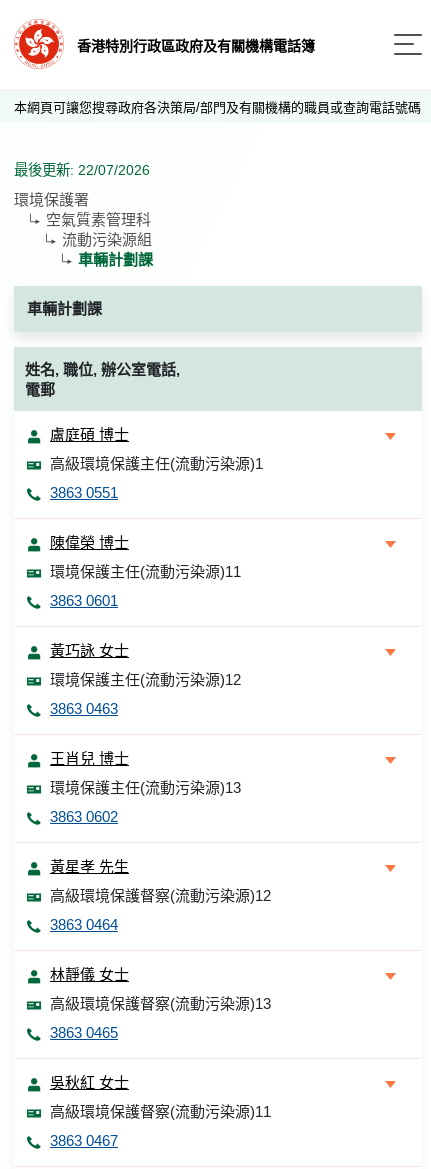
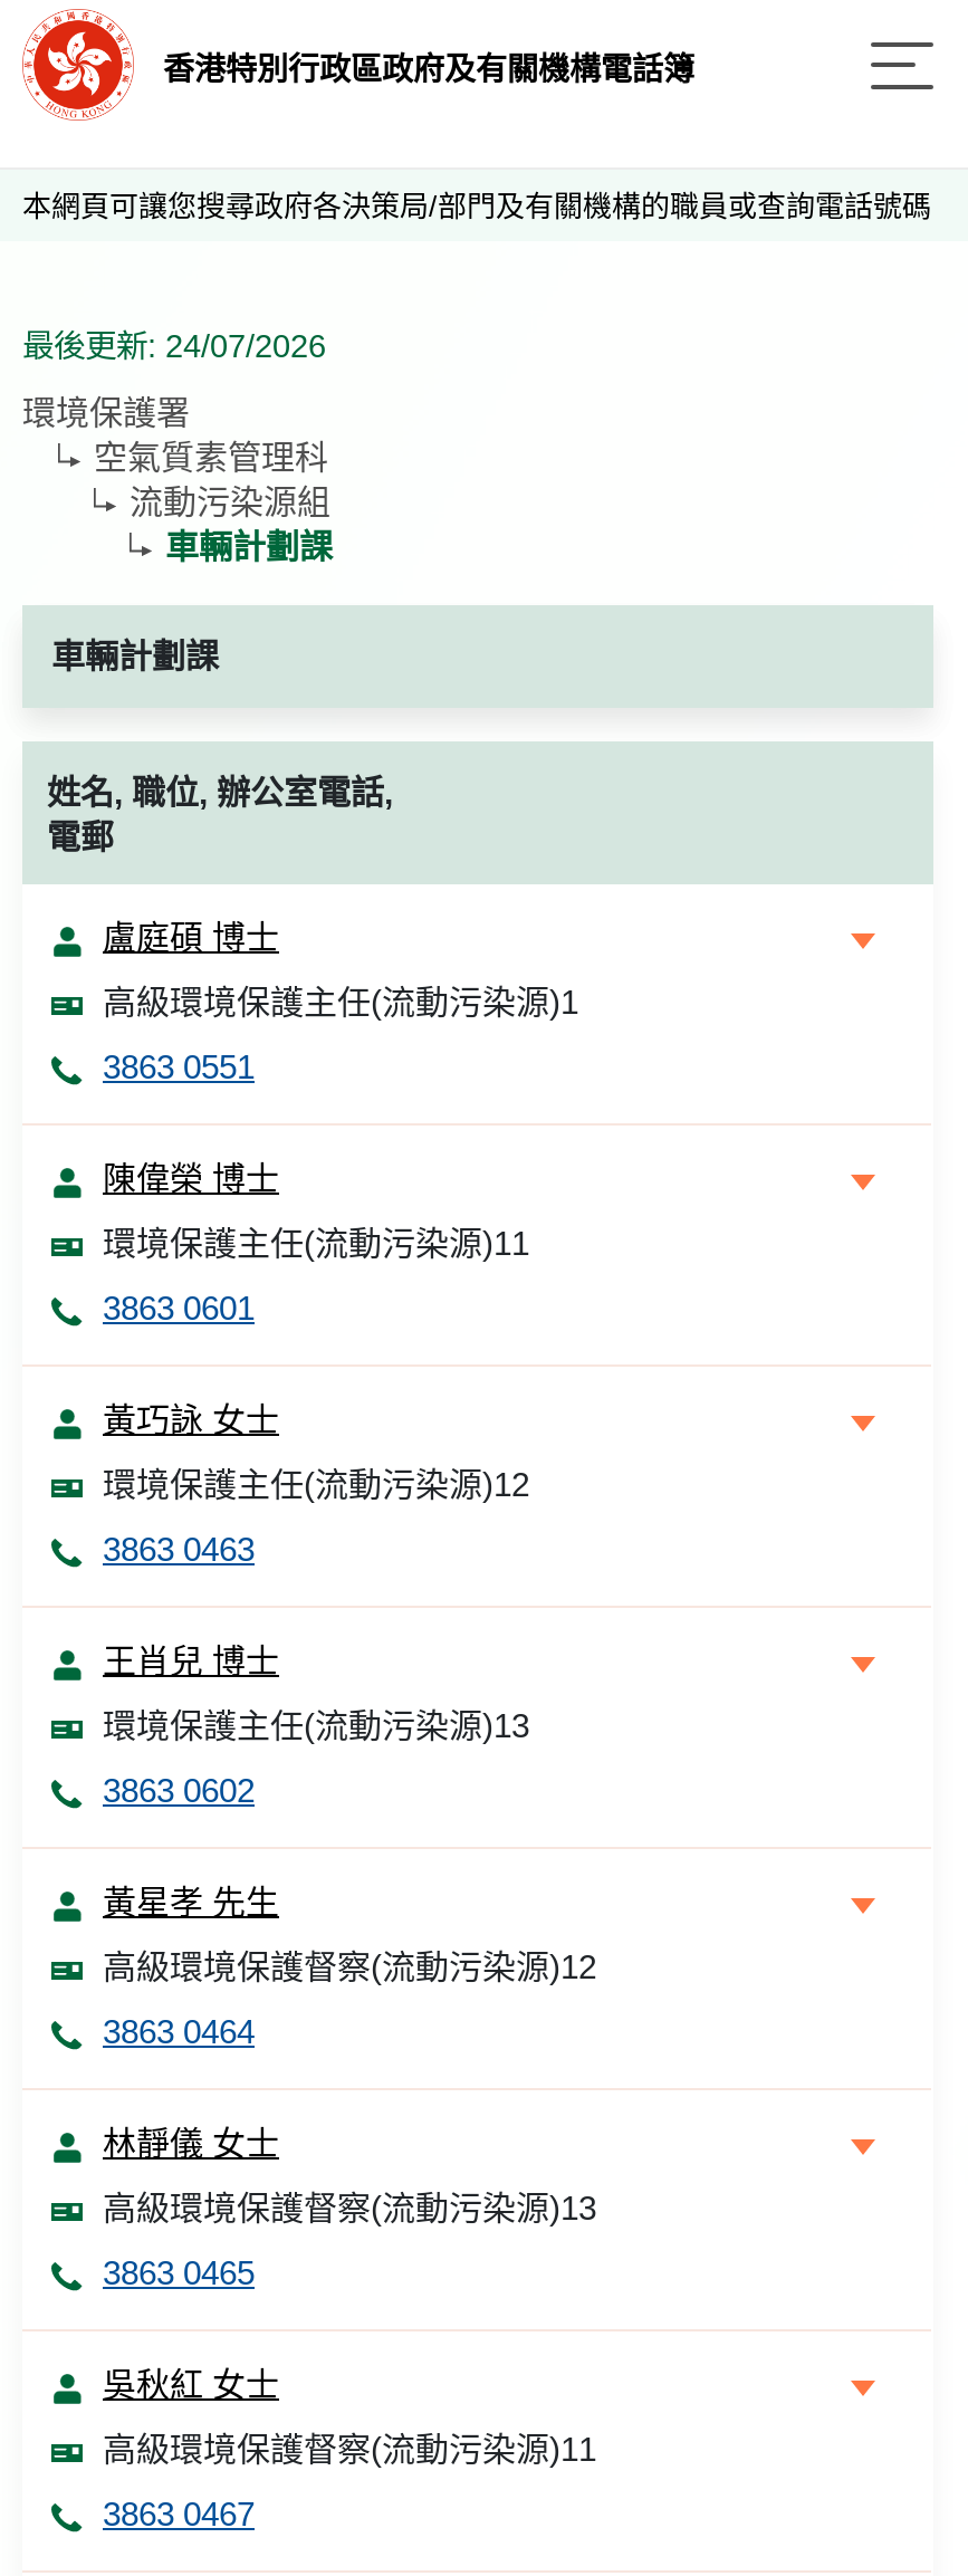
- 最後更新: 22/07/2026
+ 最後更新: 24/07/2026
